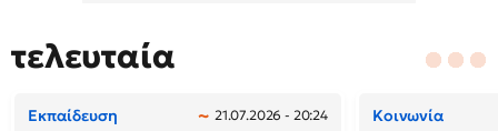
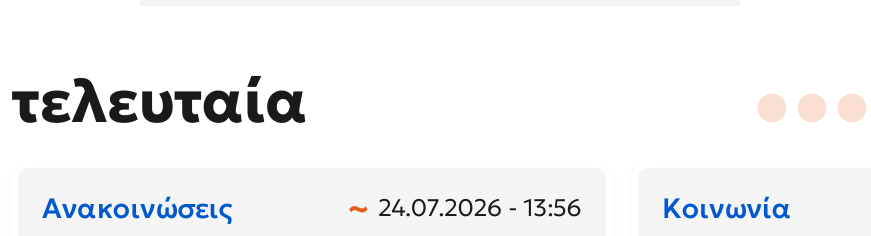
- Εκπαίδευση
- 21.07.2026 - 20:24
+ Ανακοινώσεις
+ 24.07.2026 - 13:56
